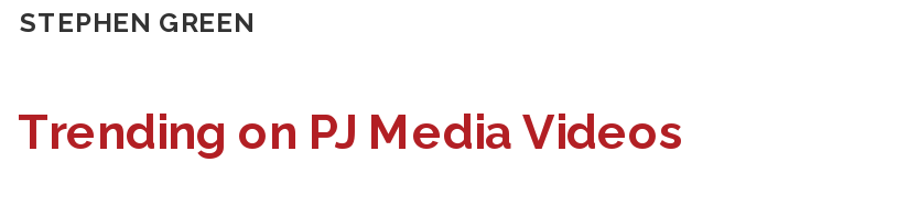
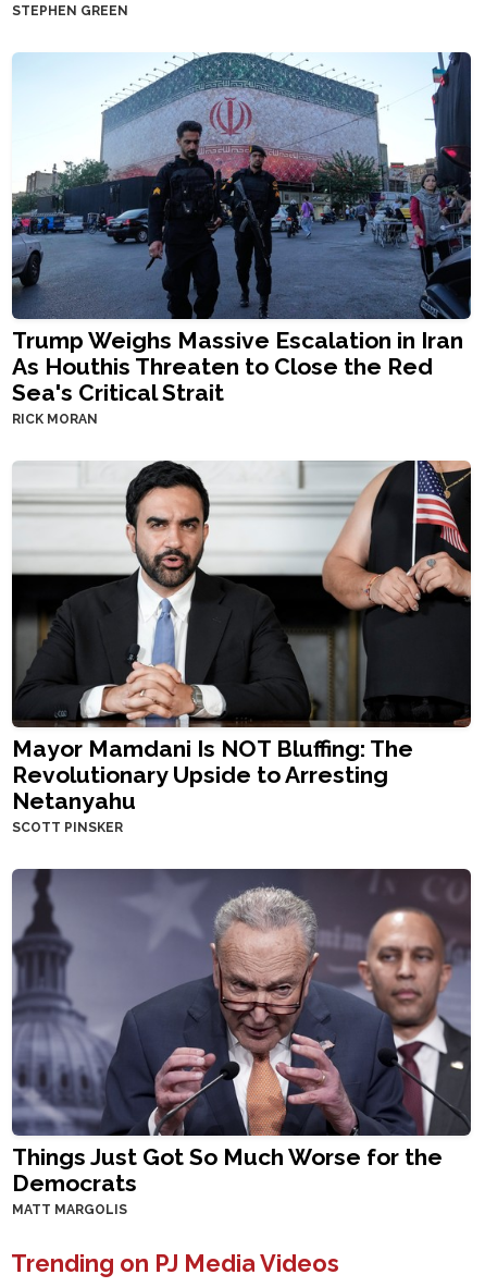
+ [image]
+ Trump Weighs Massive Escalation in Iran
+ As Houthis Threaten to Close the Red
+ Sea's Critical Strait
+ RICK MORAN

+ [image]
+ Mayor Mamdani Is NOT Bluffing: The
+ Revolutionary Upside to Arresting
+ Netanyahu
+ SCOTT PINSKER

+ [image]
+ Things Just Got So Much Worse for the
+ Democrats
+ MATT MARGOLIS
